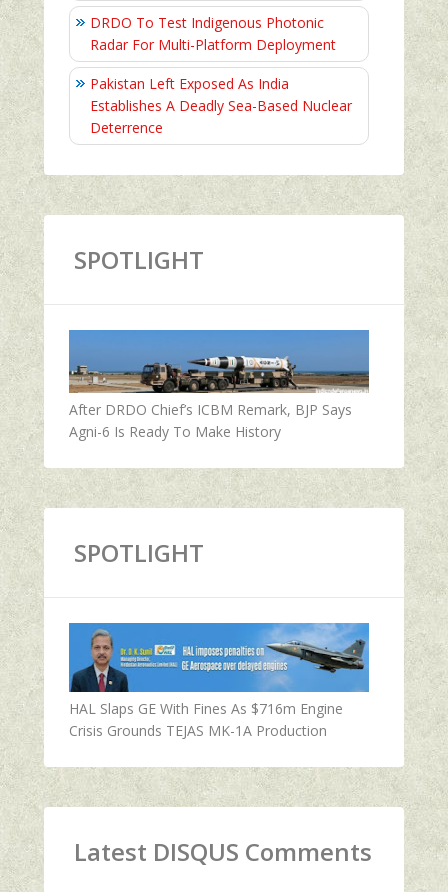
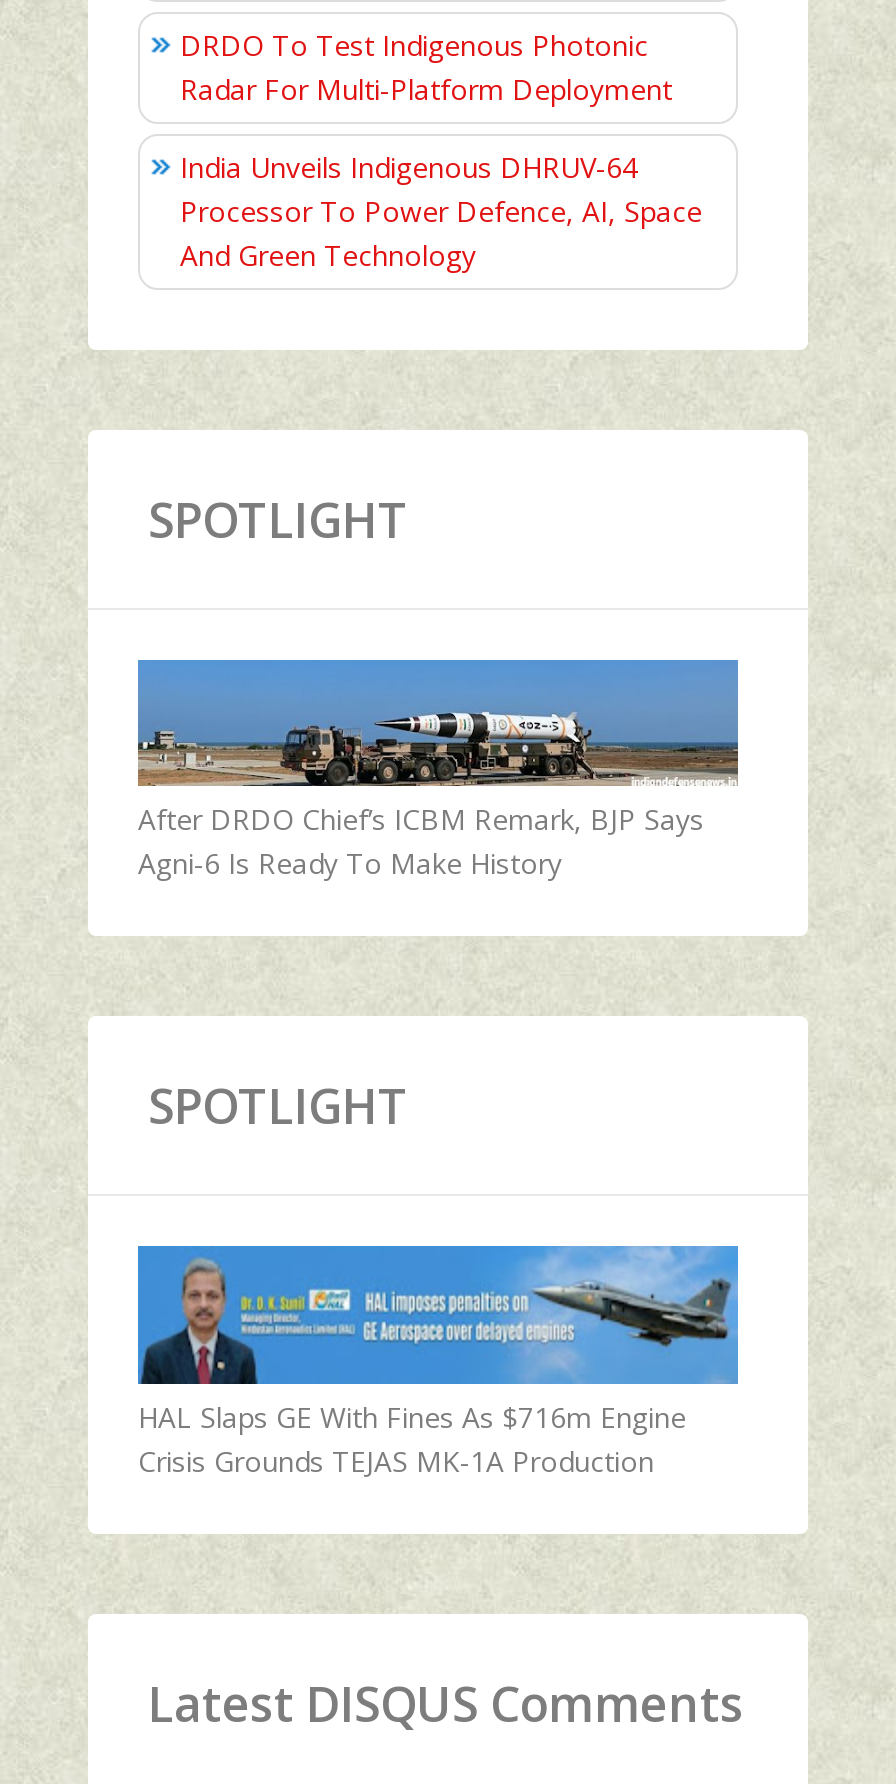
- Pakistan Left Exposed As India
- Establishes A Deadly Sea-Based Nuclear
- Deterrence
+ India Unveils Indigenous DHRUV-64
+ Processor To Power Defence, AI, Space
+ And Green Technology
